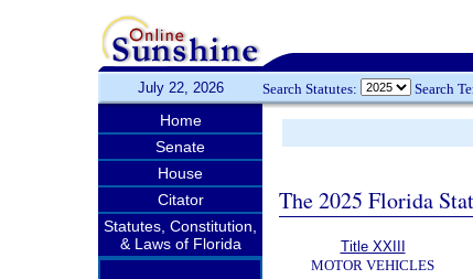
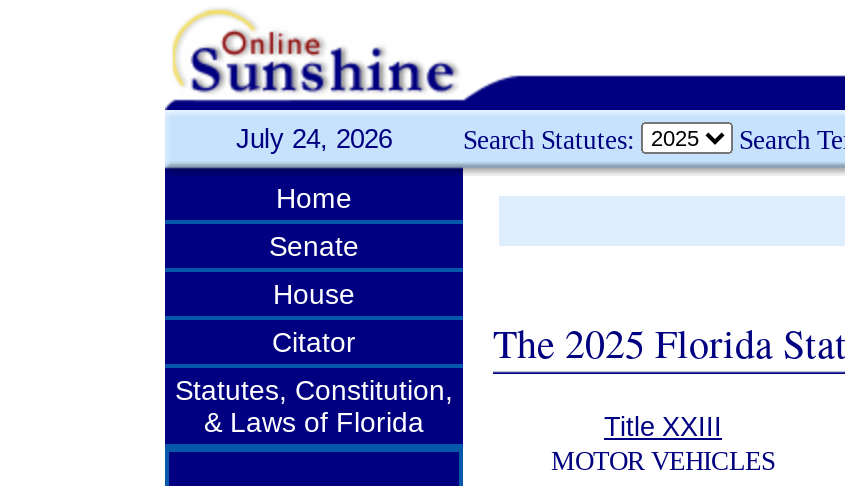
- July 22, 2026
+ July 24, 2026
